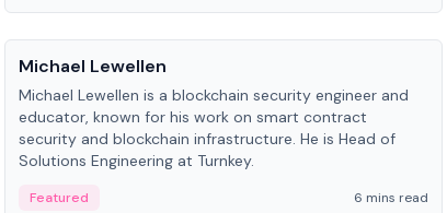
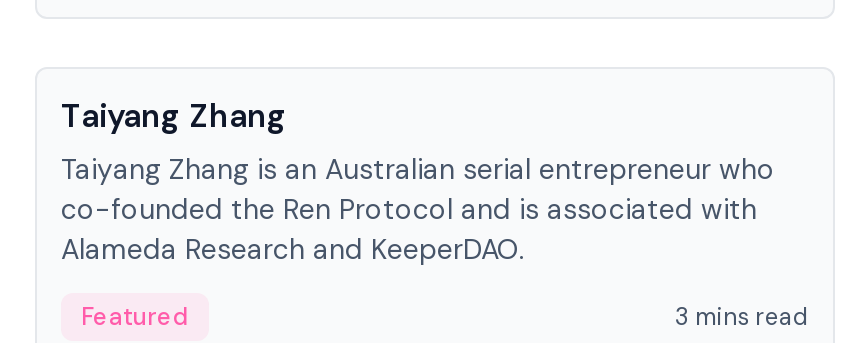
- Michael Lewellen
- Michael Lewellen is a blockchain security engineer and
- educator, known for his work on smart contract
- security and blockchain infrastructure. He is Head of
- Solutions Engineering at Turnkey.
+ Taiyang Zhang
+ Taiyang Zhang is an Australian serial entrepreneur who
+ co-founded the Ren Protocol and is associated with
+ Alameda Research and KeeperDAO.

- 6 mins read
+ 3 mins read
